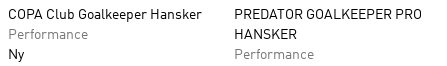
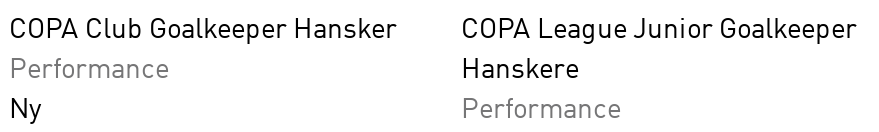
- PREDATOR GOALKEEPER PRO
- HANSKER
+ COPA League Junior Goalkeeper
+ Hanskere
